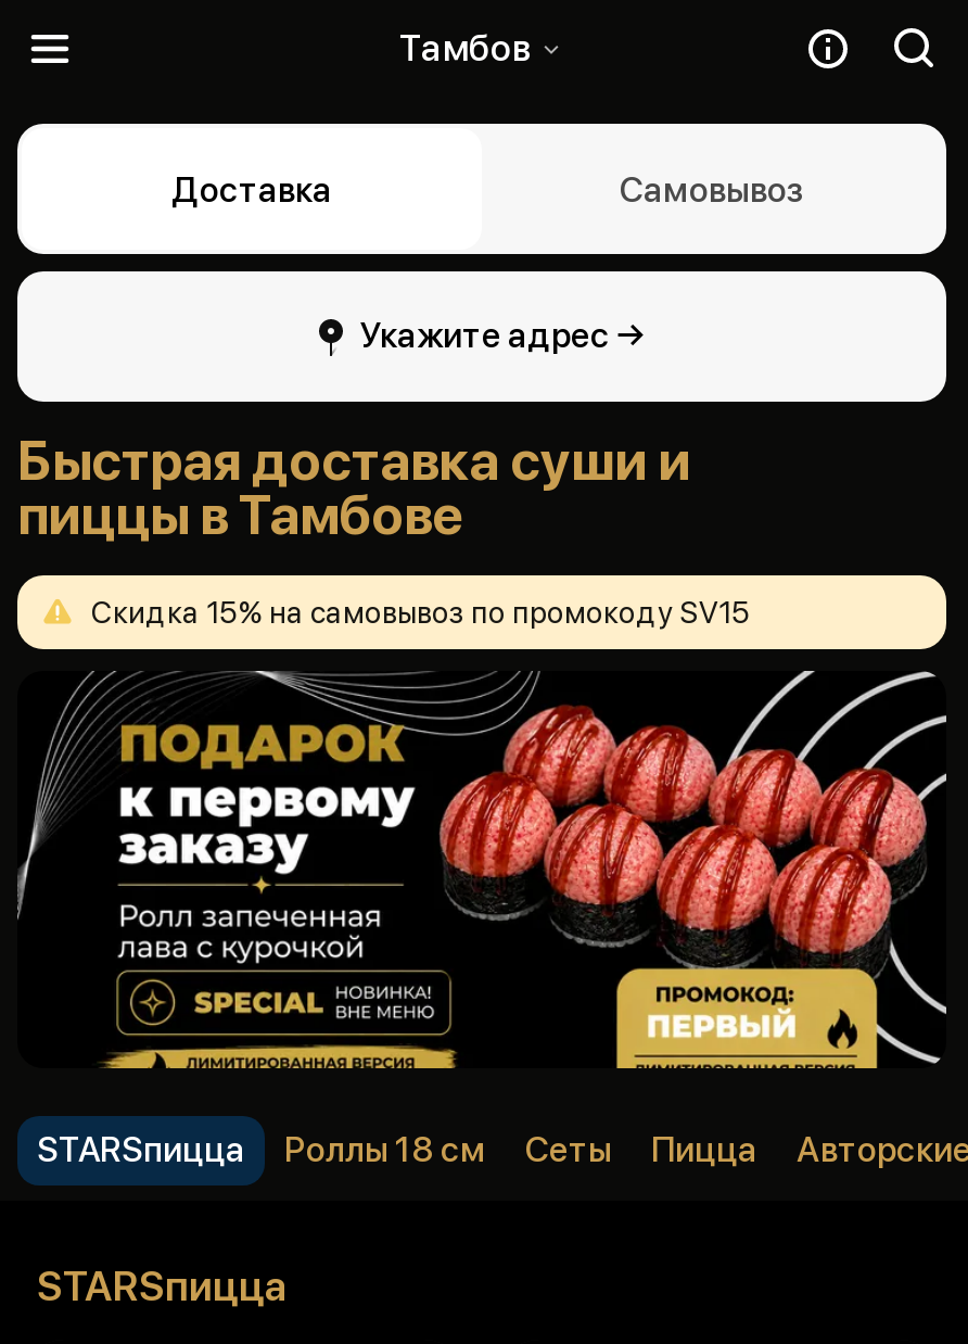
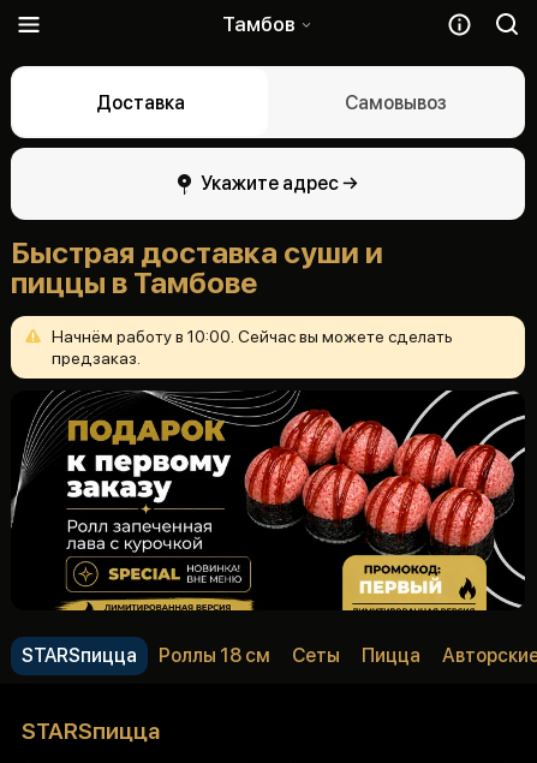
- Скидка 15% на самовывоз по промокоду SV15
+ Начнём работу в 10:00. Сейчас вы можете сделать
+ предзаказ.
